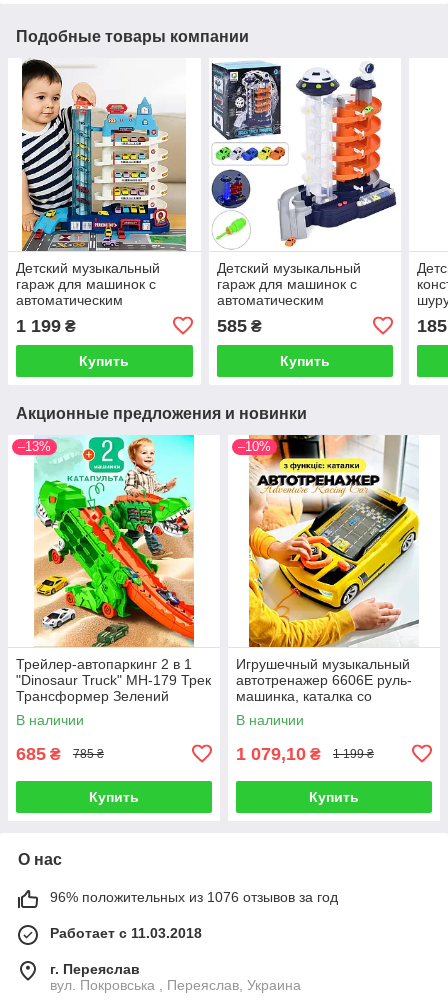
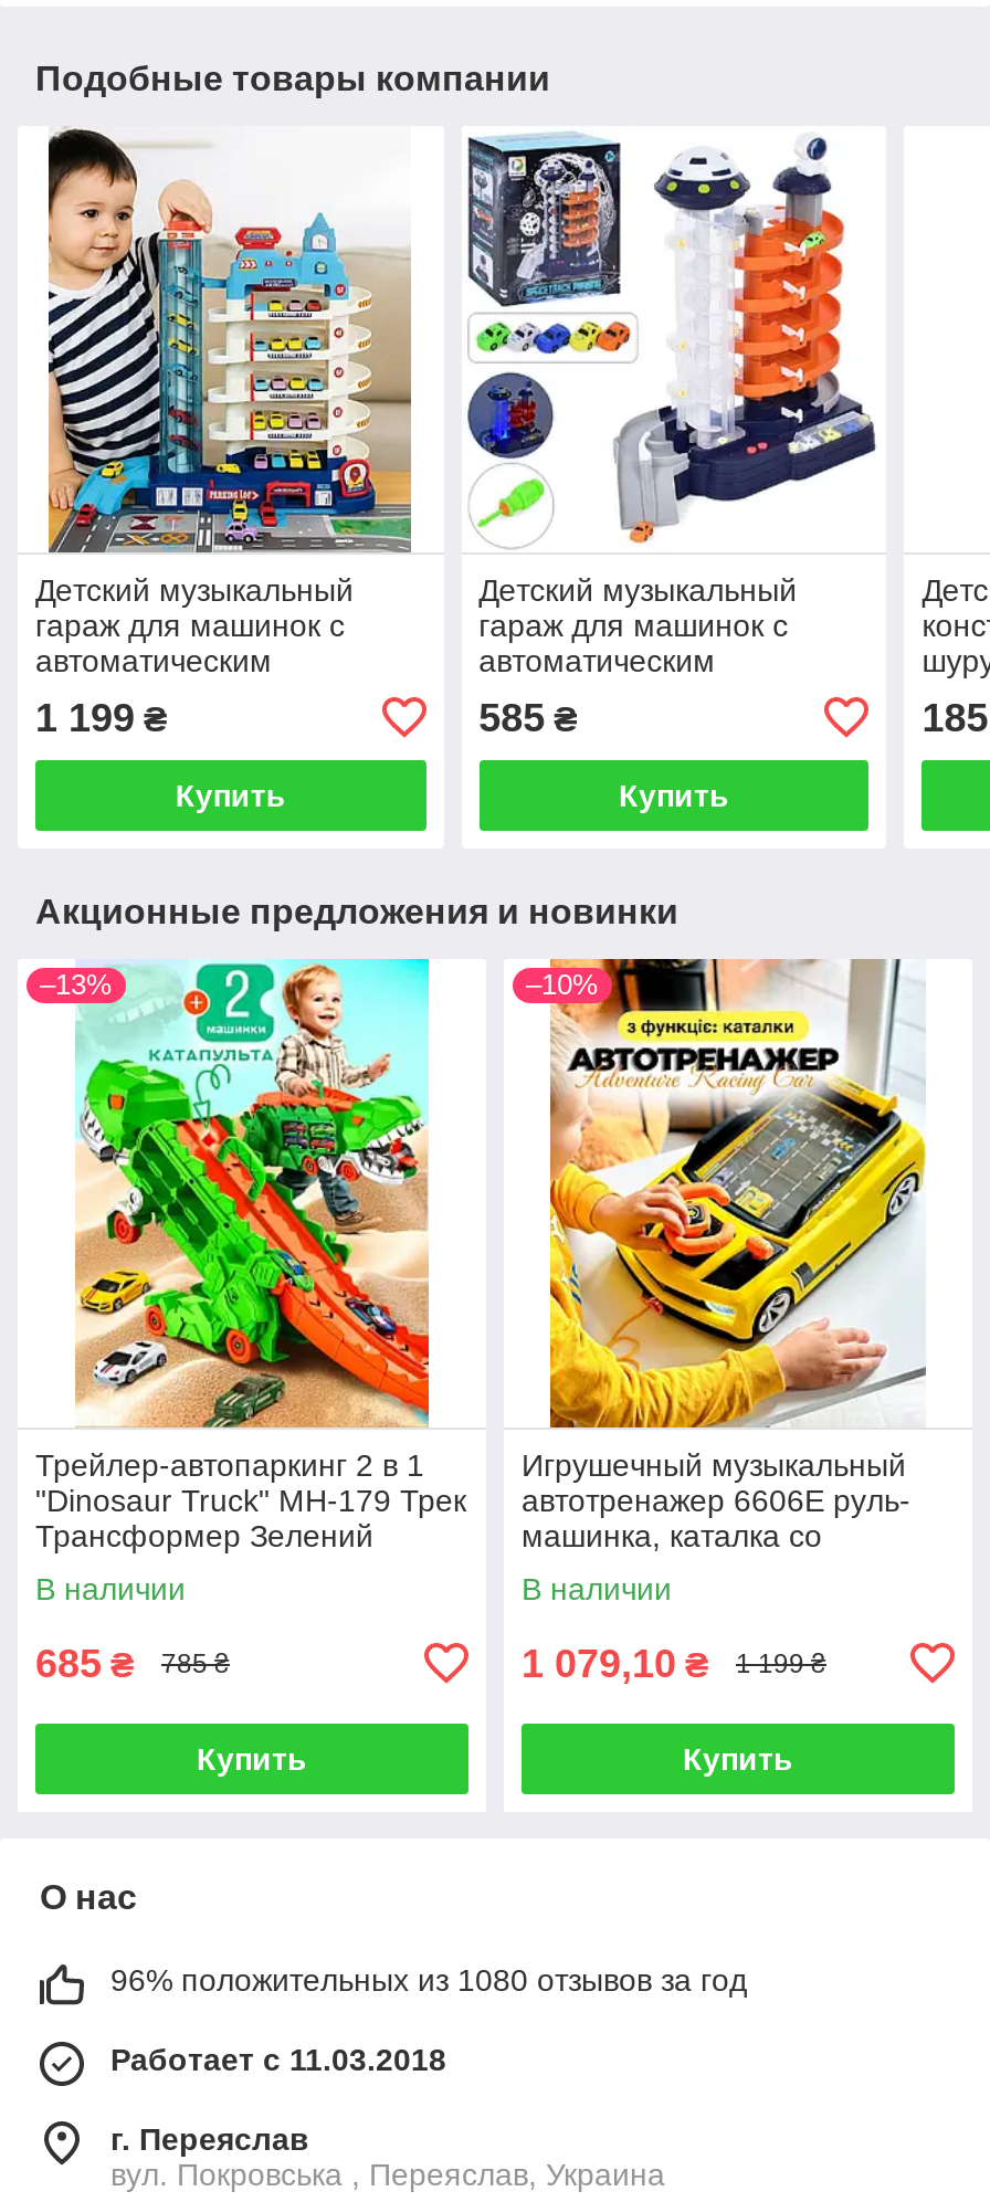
- 96% положительных из 1076 отзывов за год
+ 96% положительных из 1080 отзывов за год
